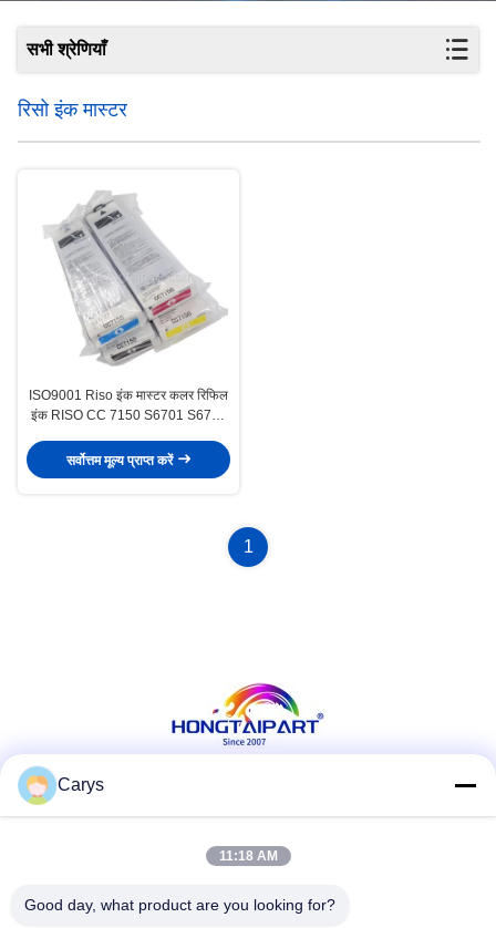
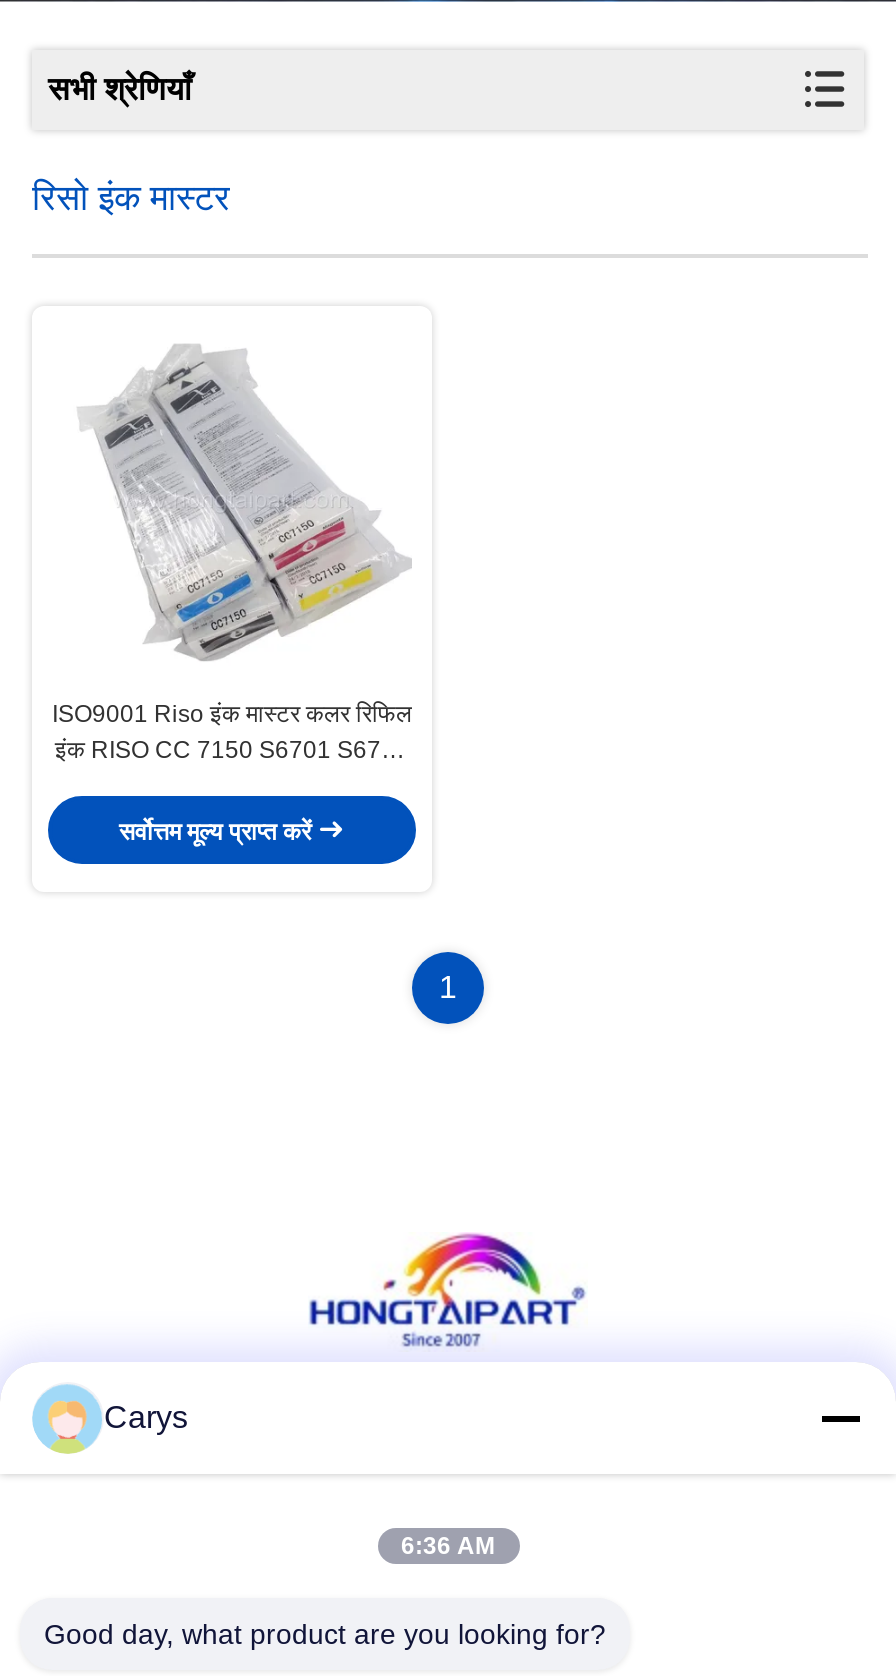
- 11:18 AM
+ 6:36 AM
